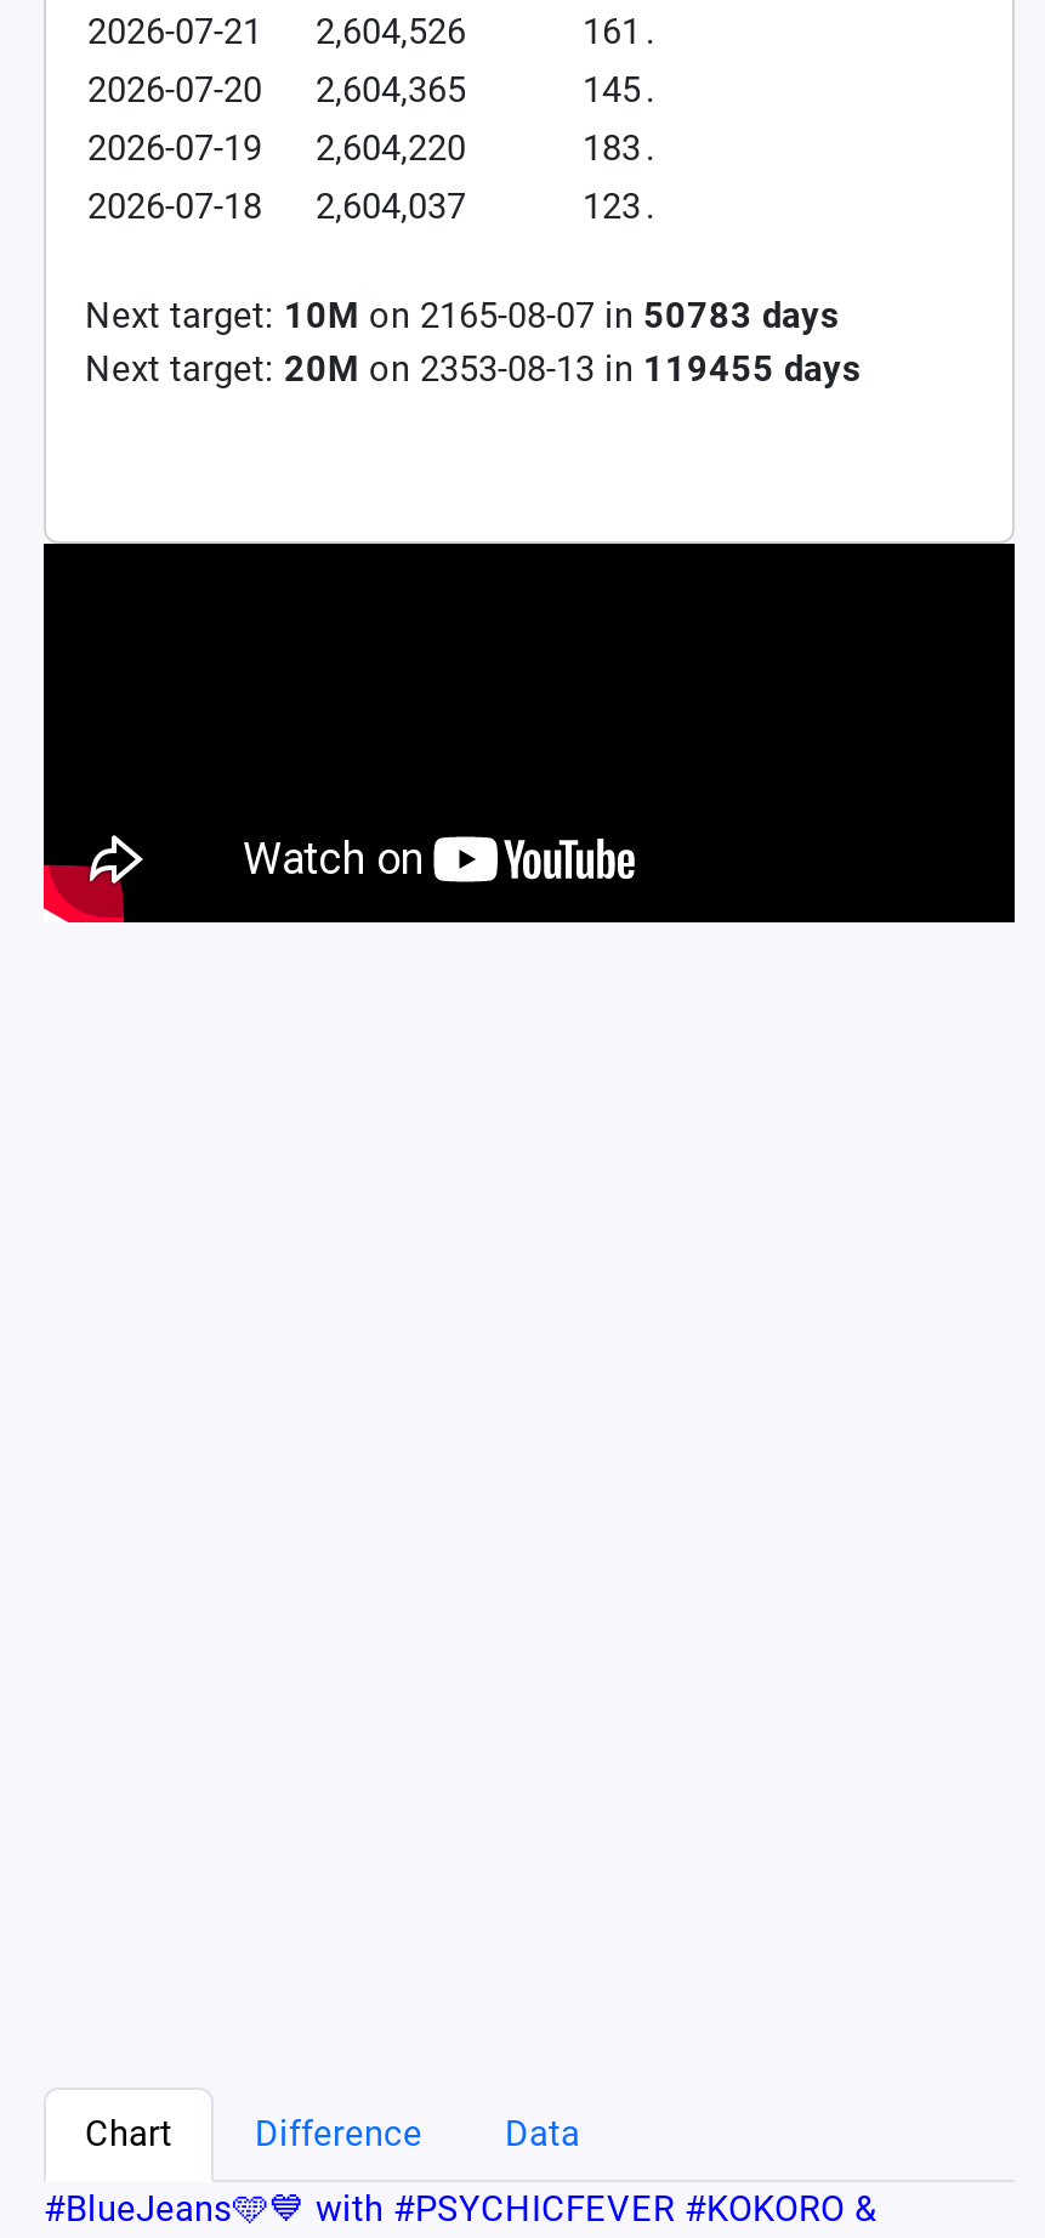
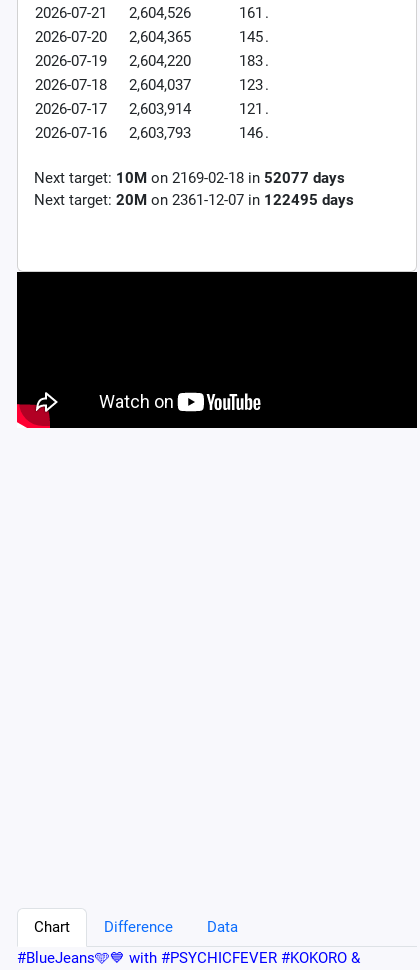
- Next target: 10M on 2165-08-07 in 50783 days
- Next target: 20M on 2353-08-13 in 119455 days
+ 2026-07-17
+ 2,603,914
+ 121 .
+ 2026-07-16
+ 2,603,793
+ 146 .
+ Next target: 10M on 2169-02-18 in 52077 days
+ Next target: 20M on 2361-12-07 in 122495 days
